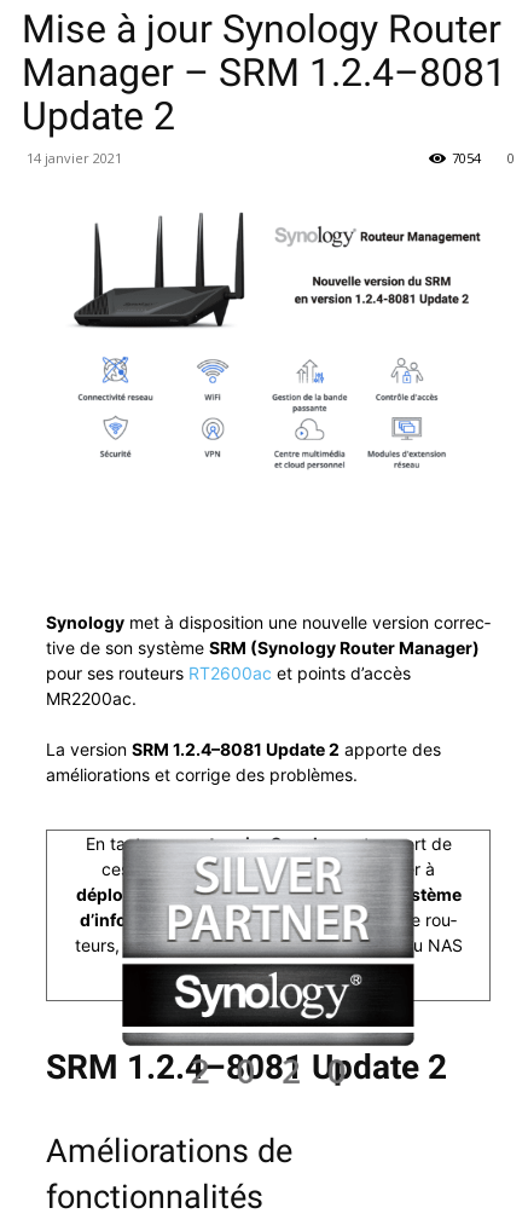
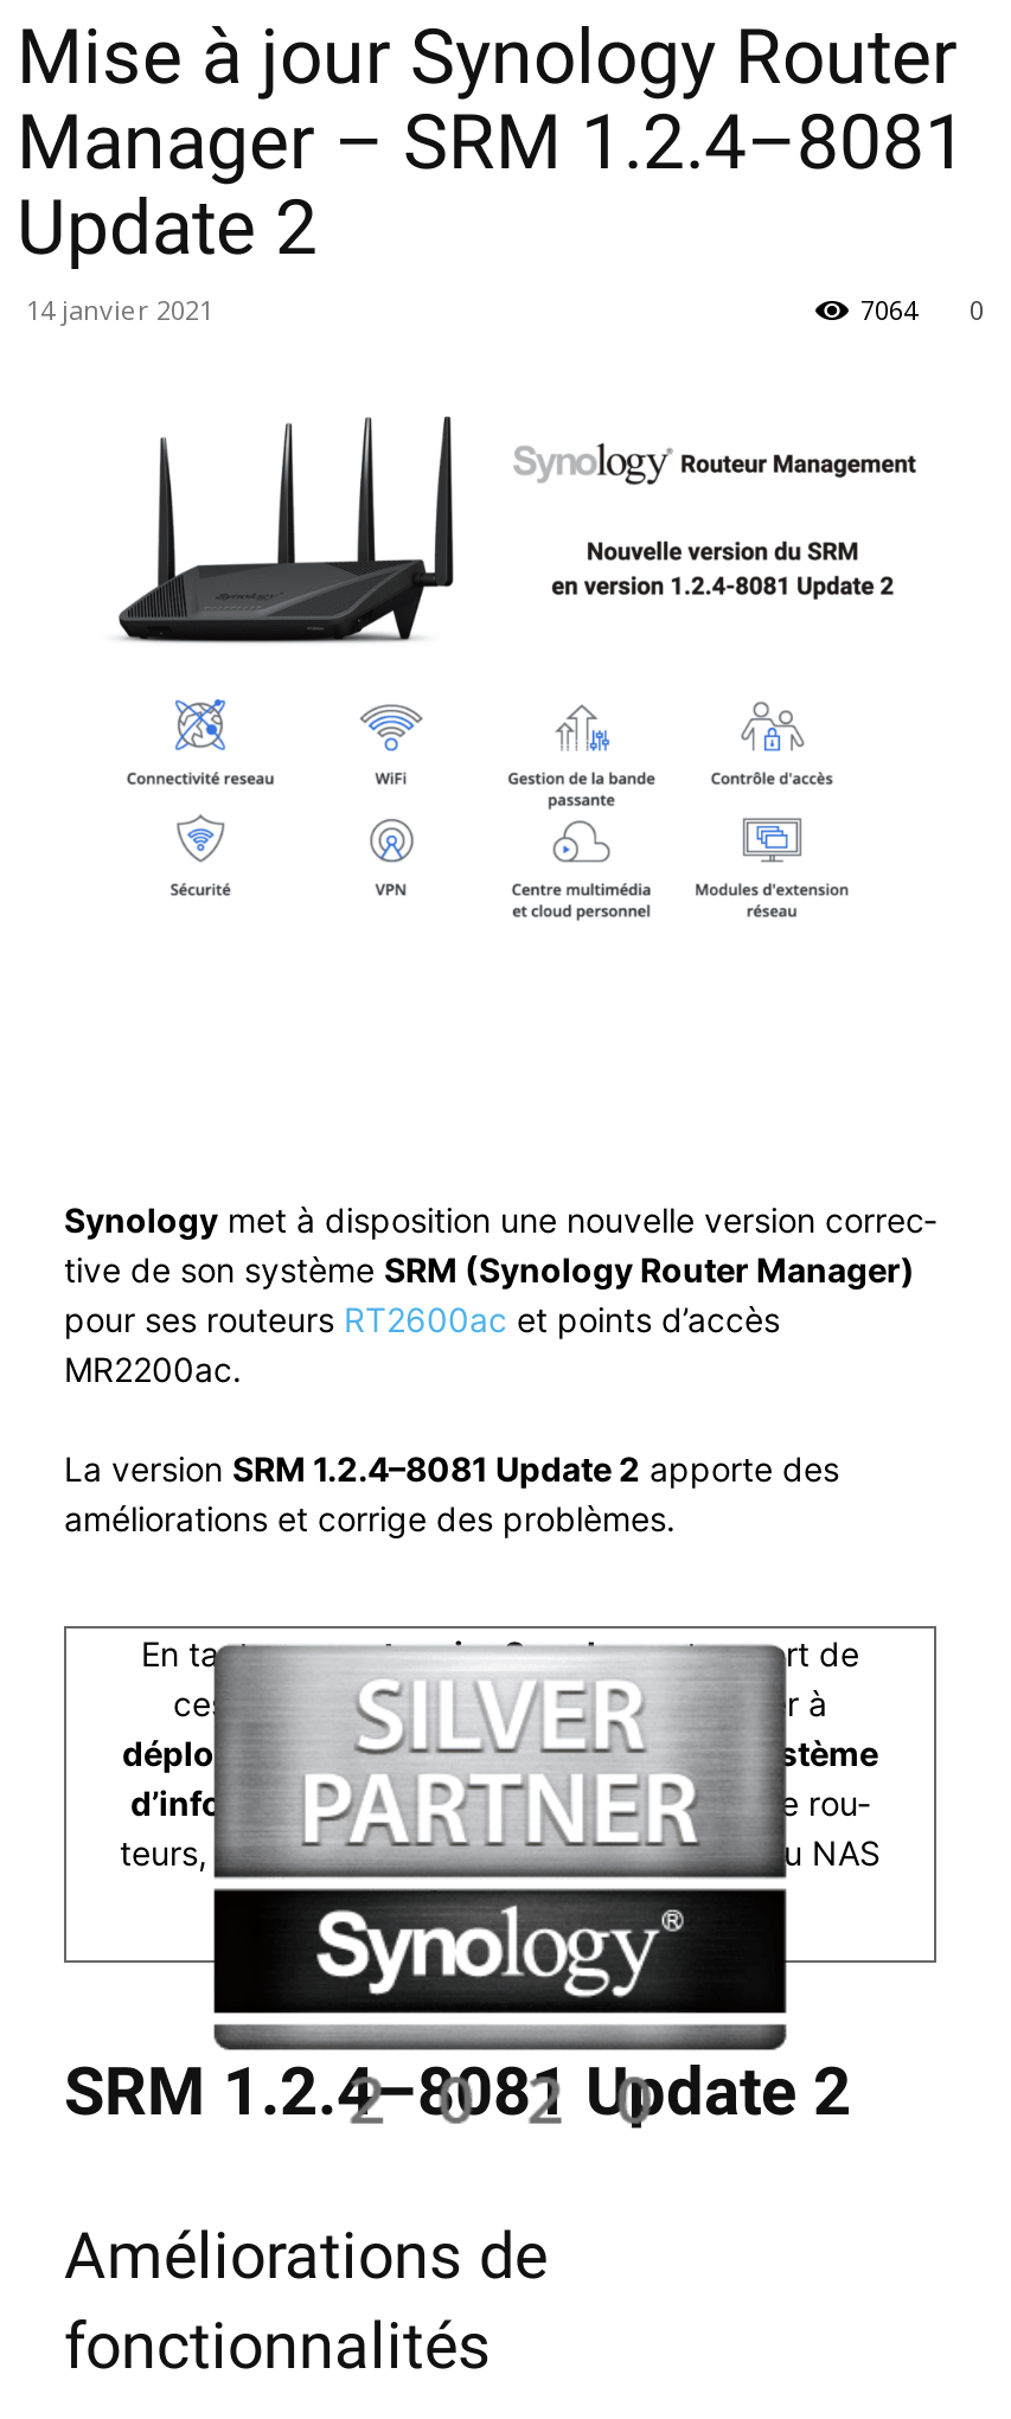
- 7054 0
+ 7064 0
